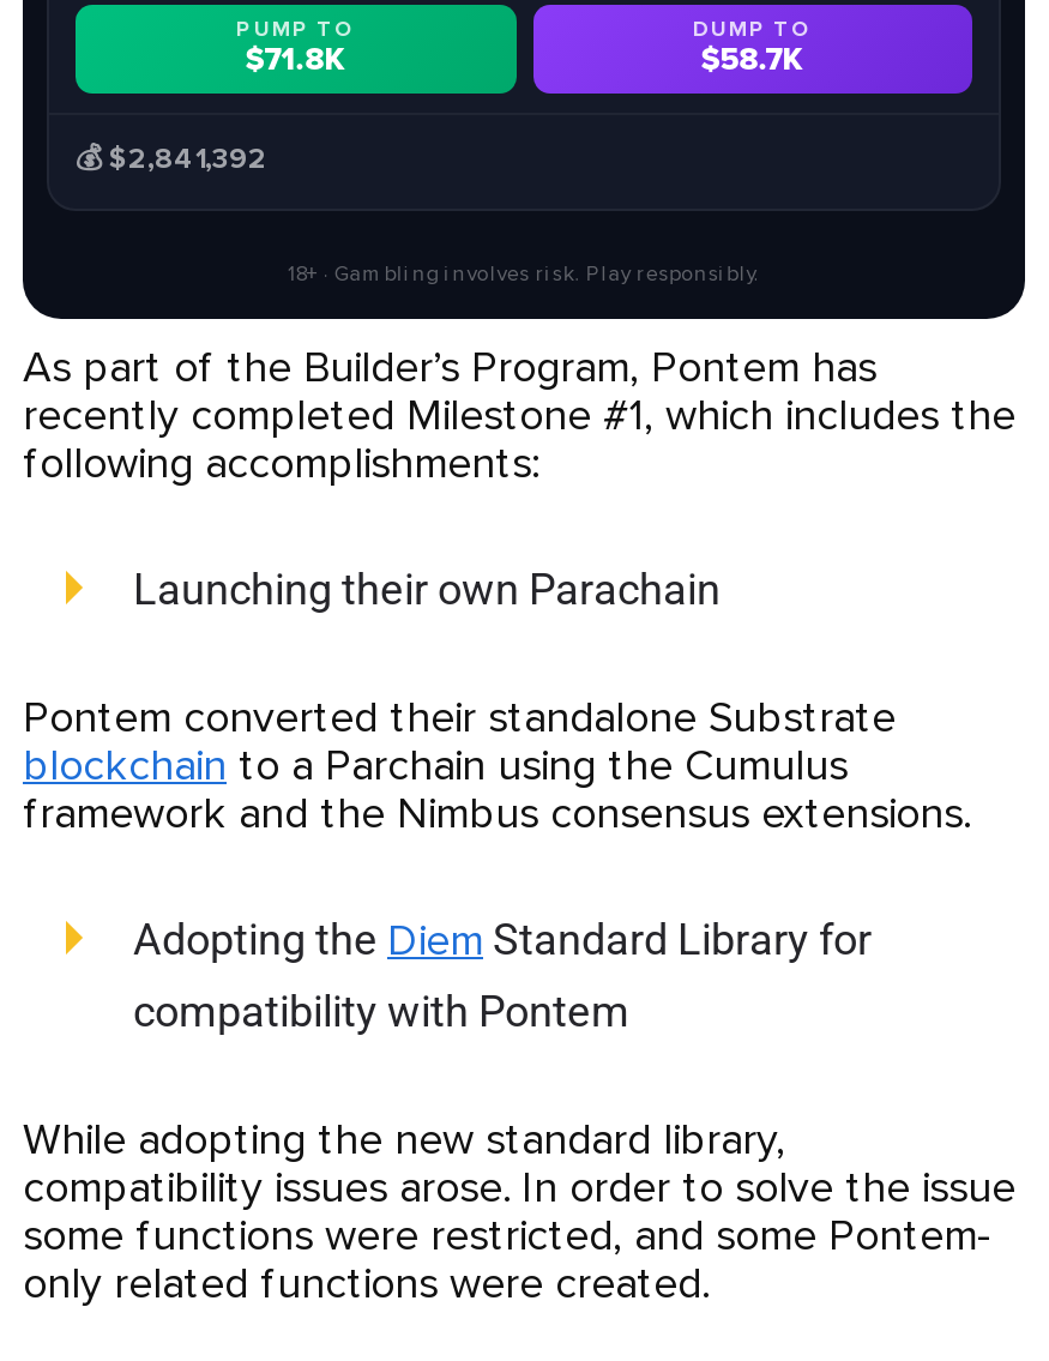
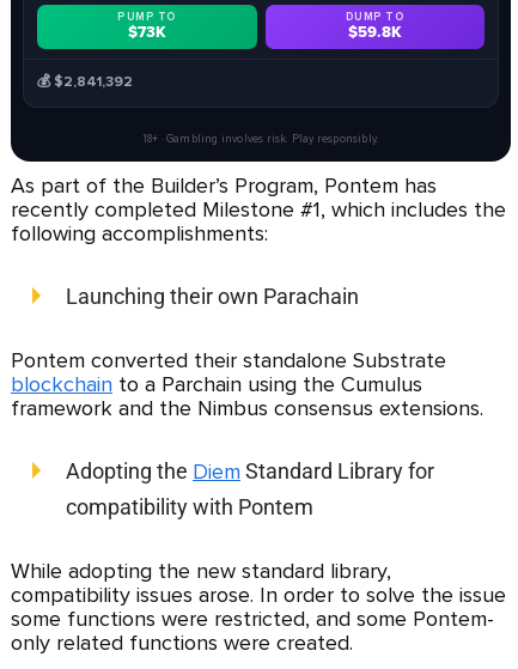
- $71.8K
+ $73K

- $58.7K
+ $59.8K
